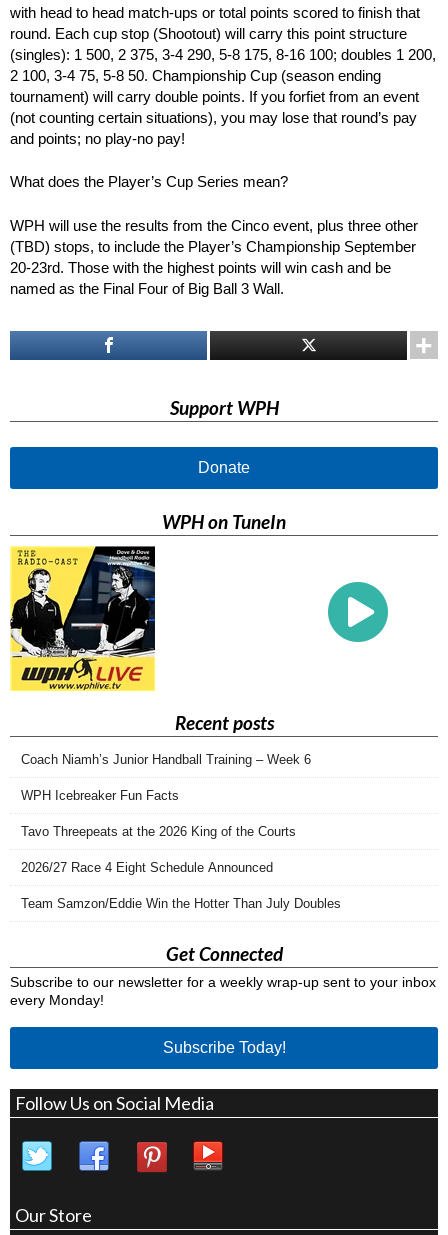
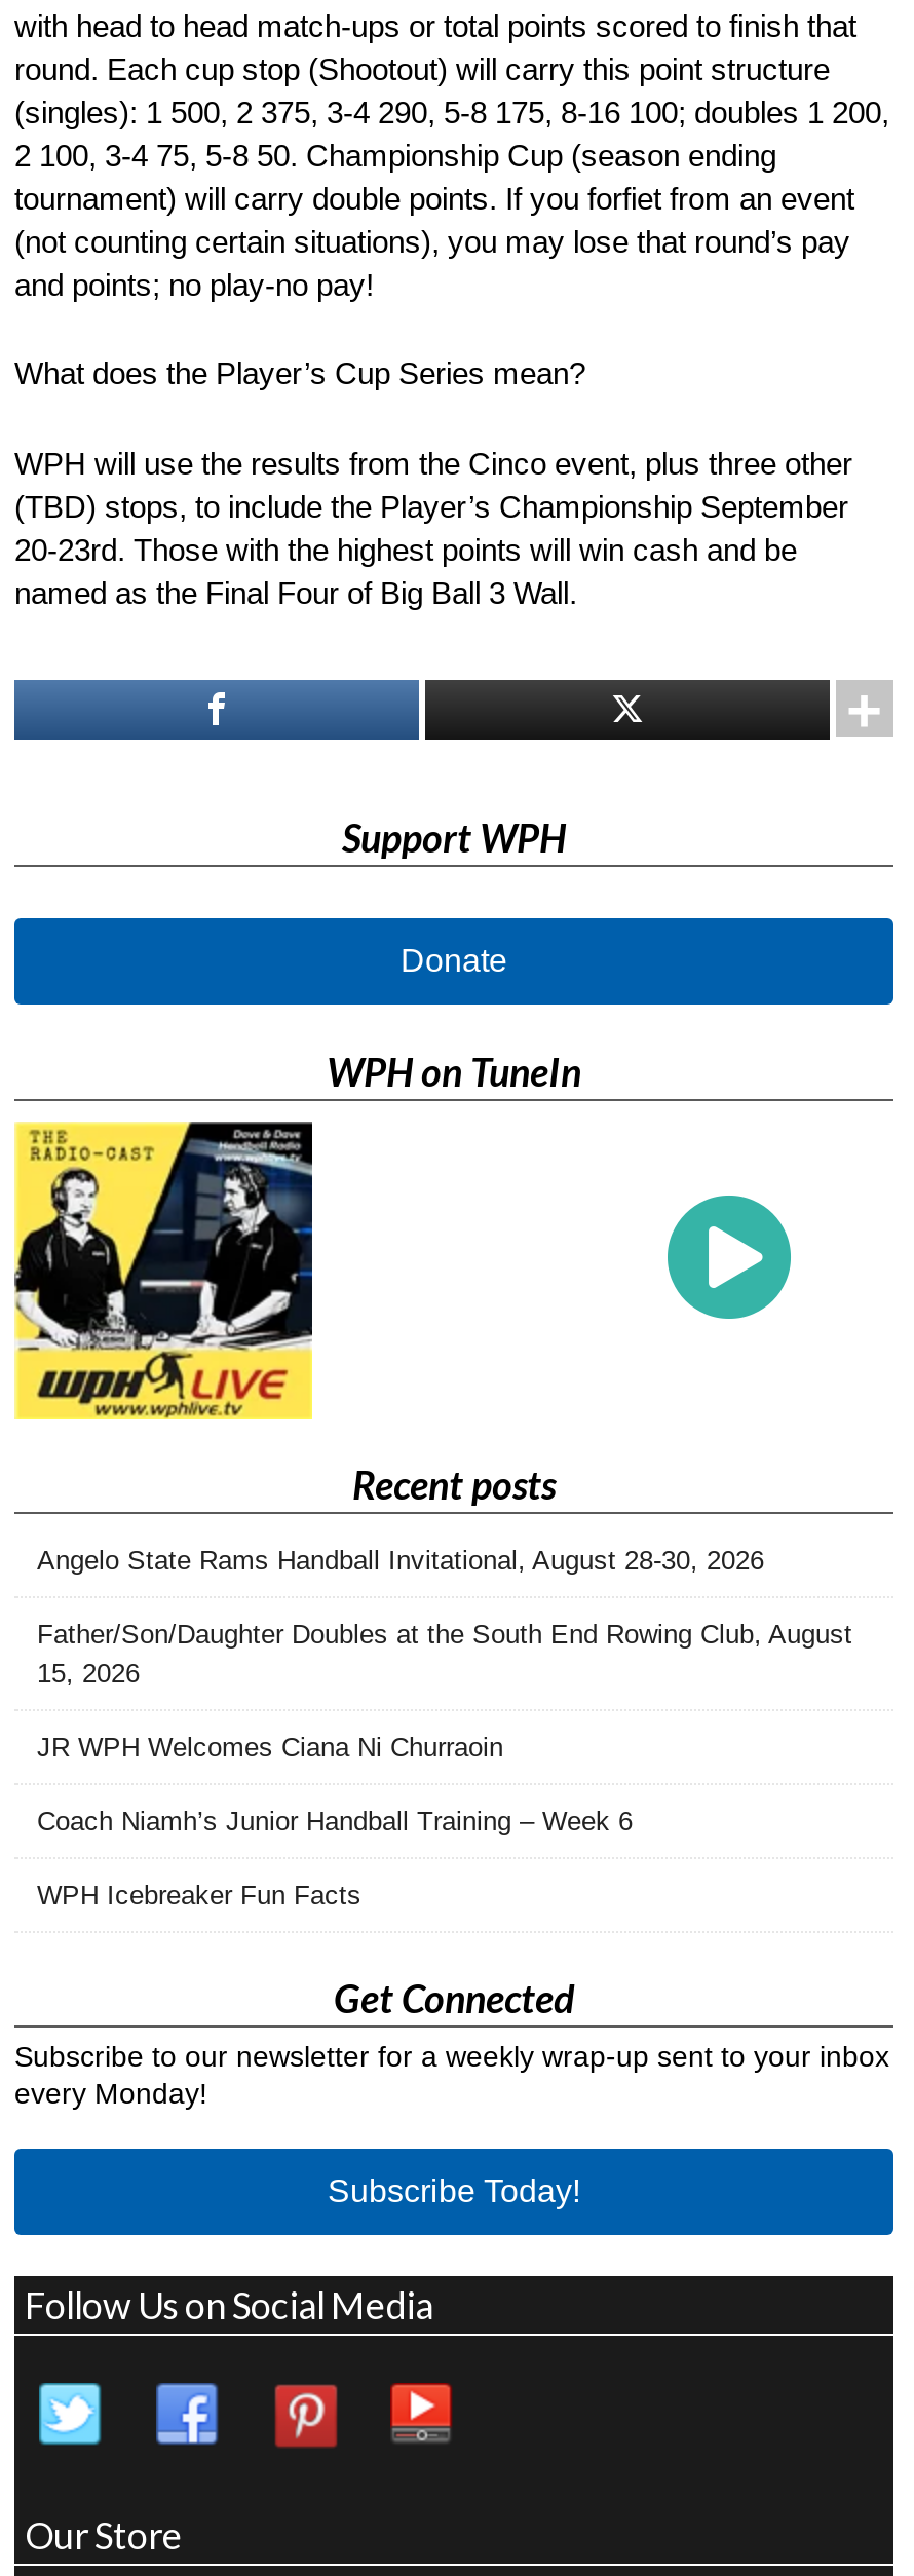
+ Angelo State Rams Handball Invitational, August 28-30, 2026
+ Father/Son/Daughter Doubles at the South End Rowing Club, August
+ 15, 2026
+ JR WPH Welcomes Ciana Ni Churraoin

moved down: Coach Niamh’s Junior Handball Training – Week 6 | WPH Icebreaker Fun Facts

- Tavo Threepeats at the 2026 King of the Courts
- 2026/27 Race 4 Eight Schedule Announced
- Team Samzon/Eddie Win the Hotter Than July Doubles
